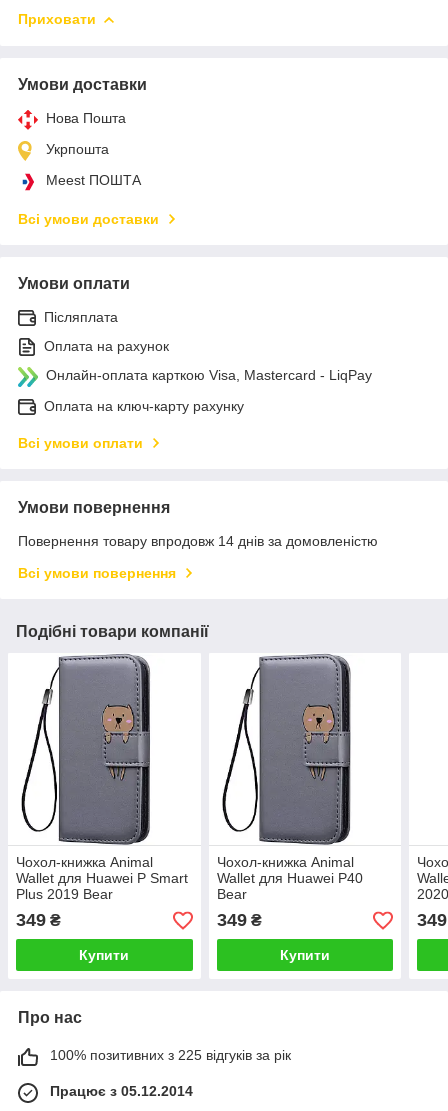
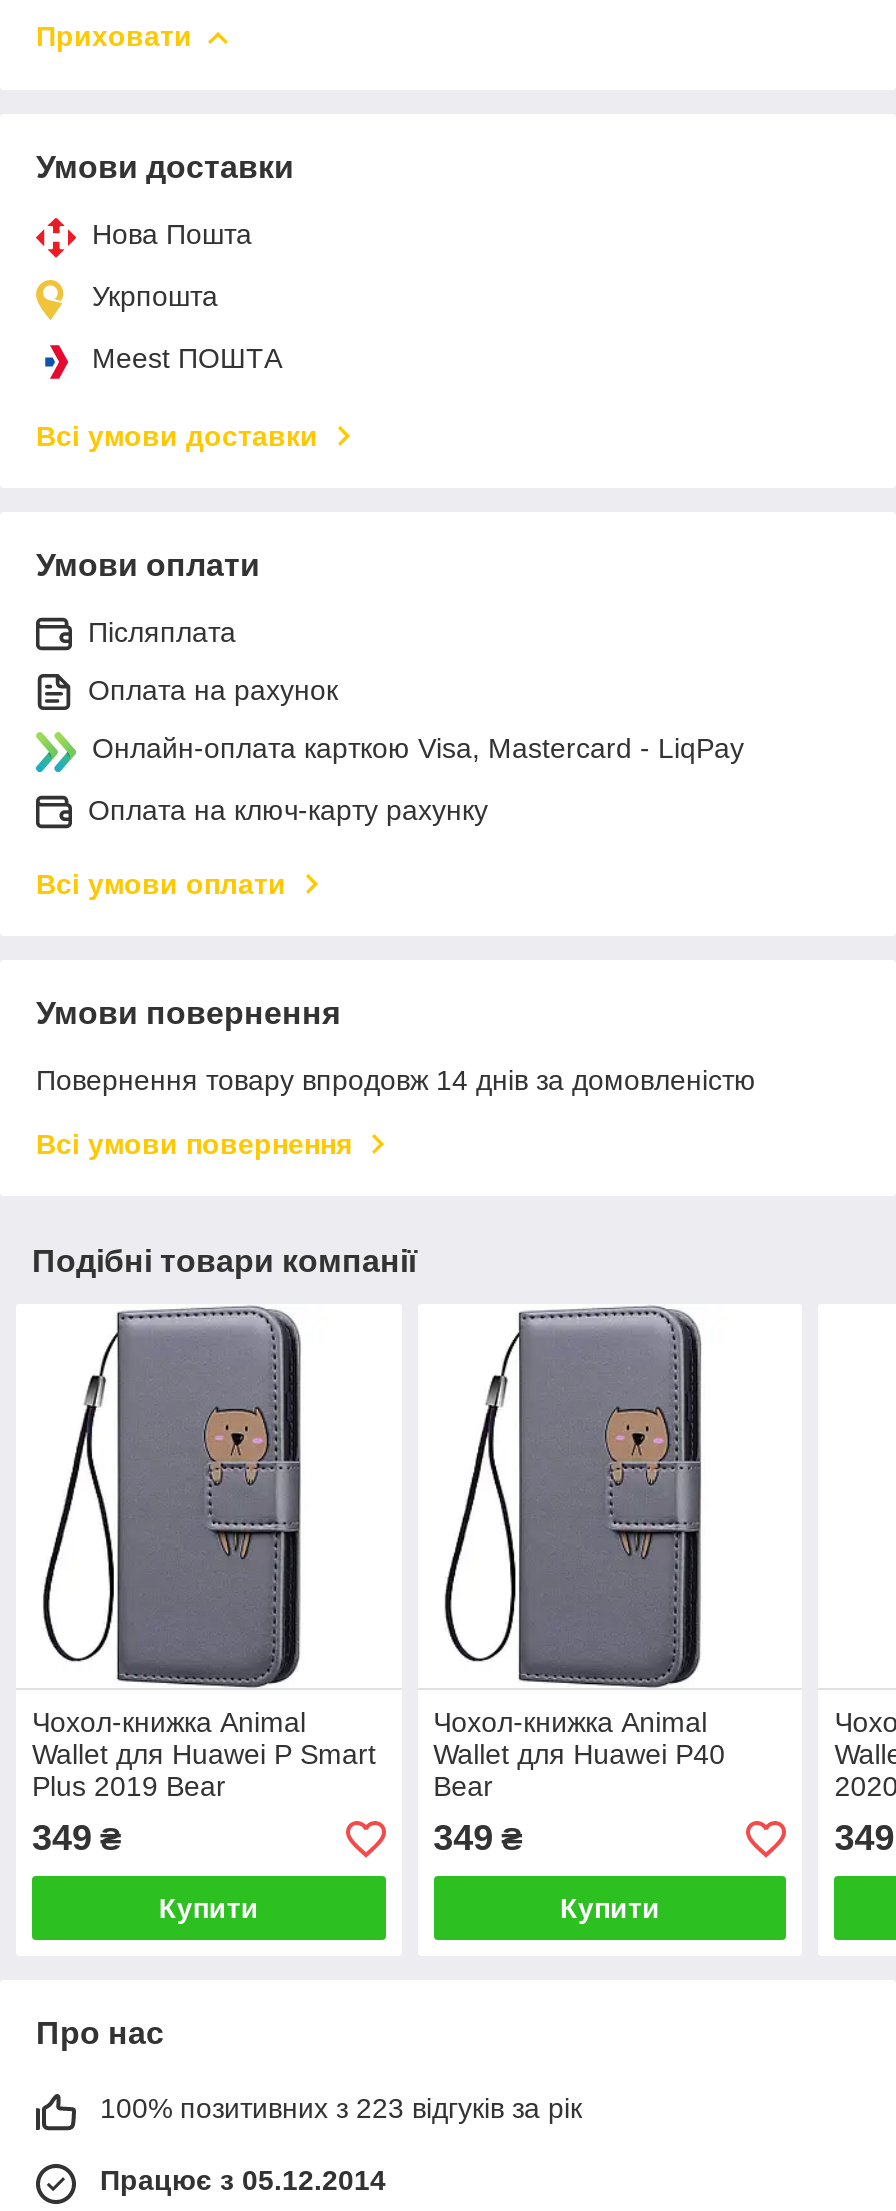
- 100% позитивних з 225 відгуків за рік
+ 100% позитивних з 223 відгуків за рік
